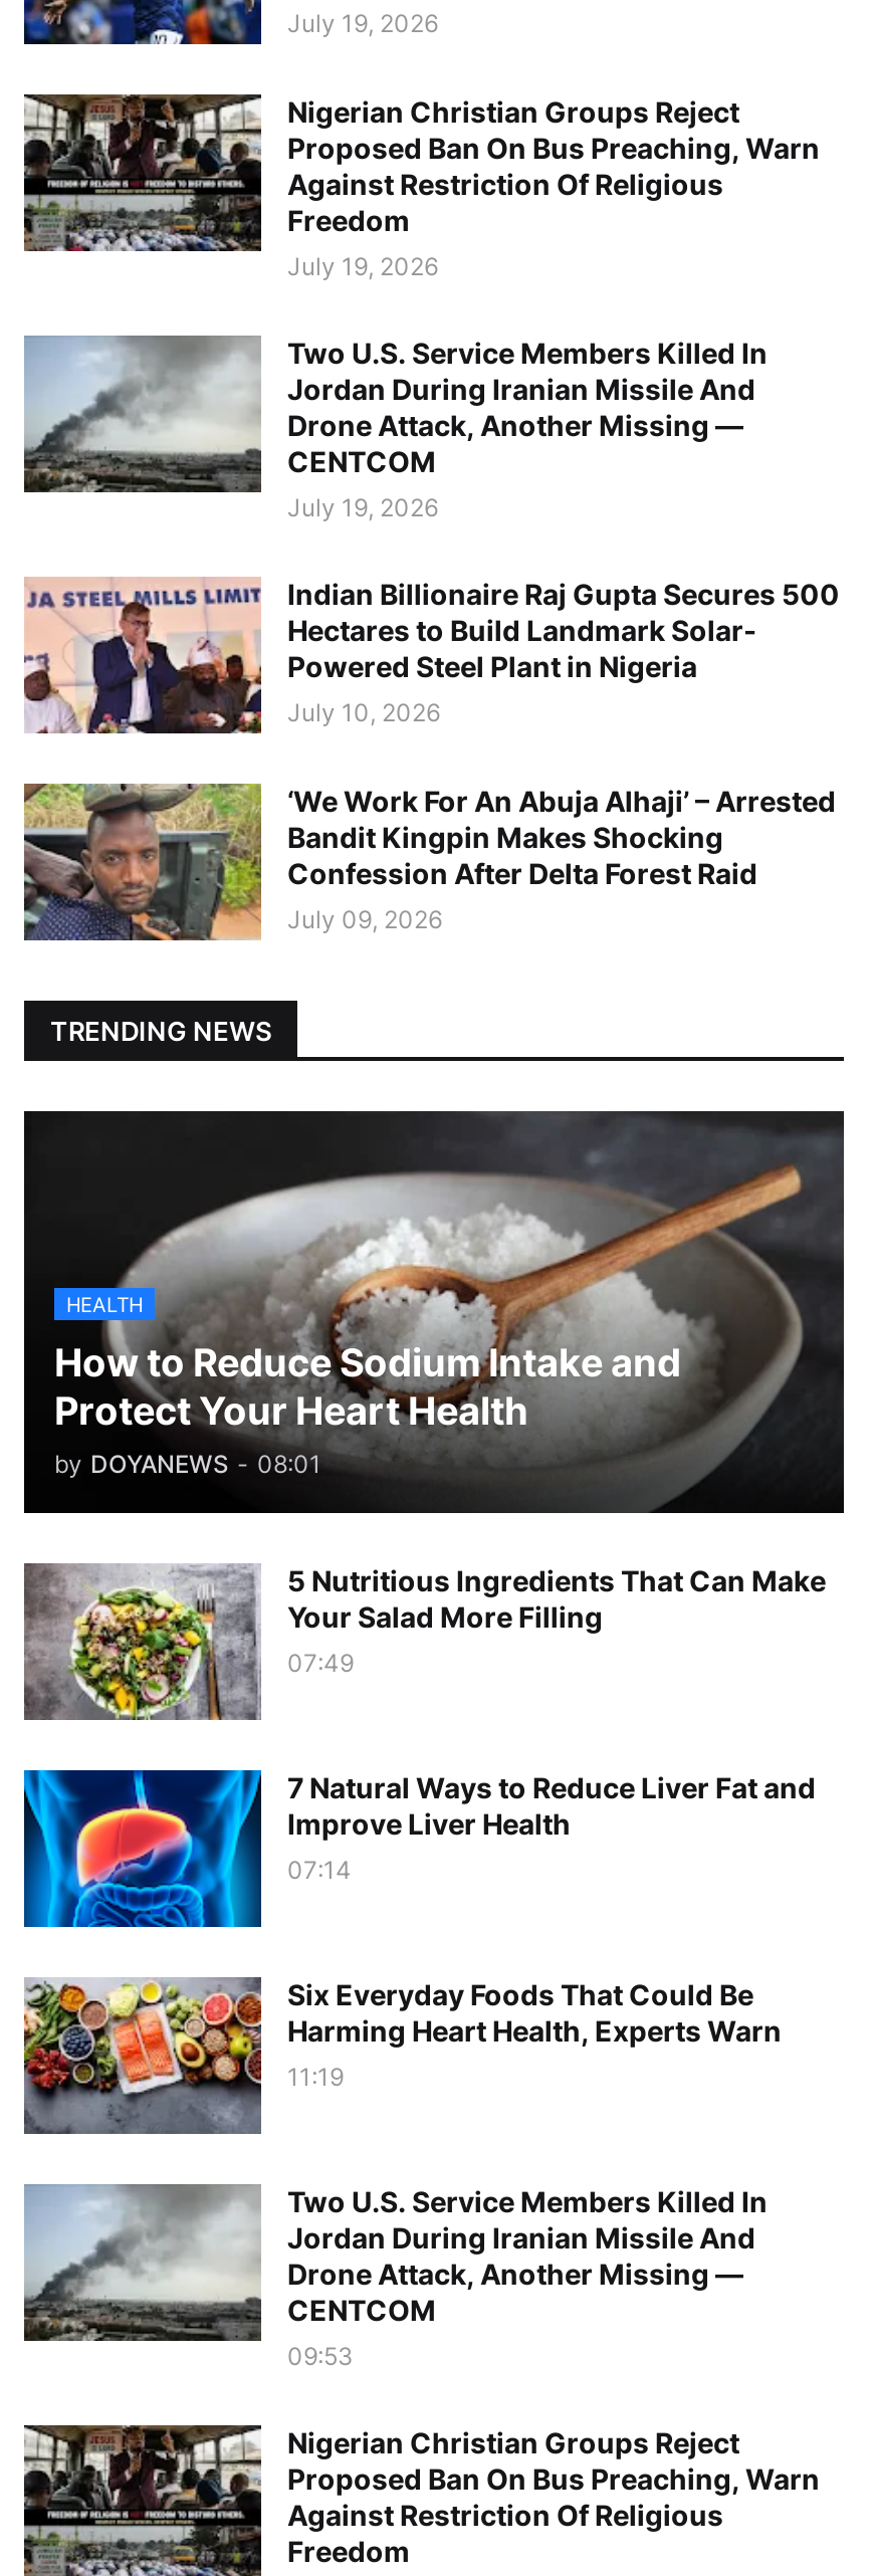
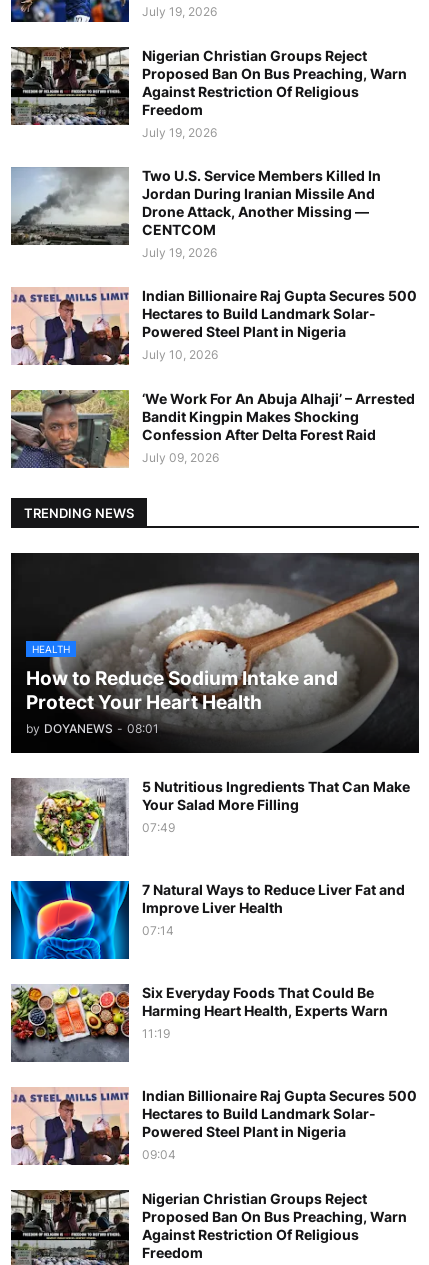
- [image]
- Two U.S. Service Members Killed In
- Jordan During Iranian Missile And
- Drone Attack, Another Missing —
- CENTCOM
- 09:53
+ [image]
+ Indian Billionaire Raj Gupta Secures 500
+ Hectares to Build Landmark Solar-
+ Powered Steel Plant in Nigeria
+ 09:04
